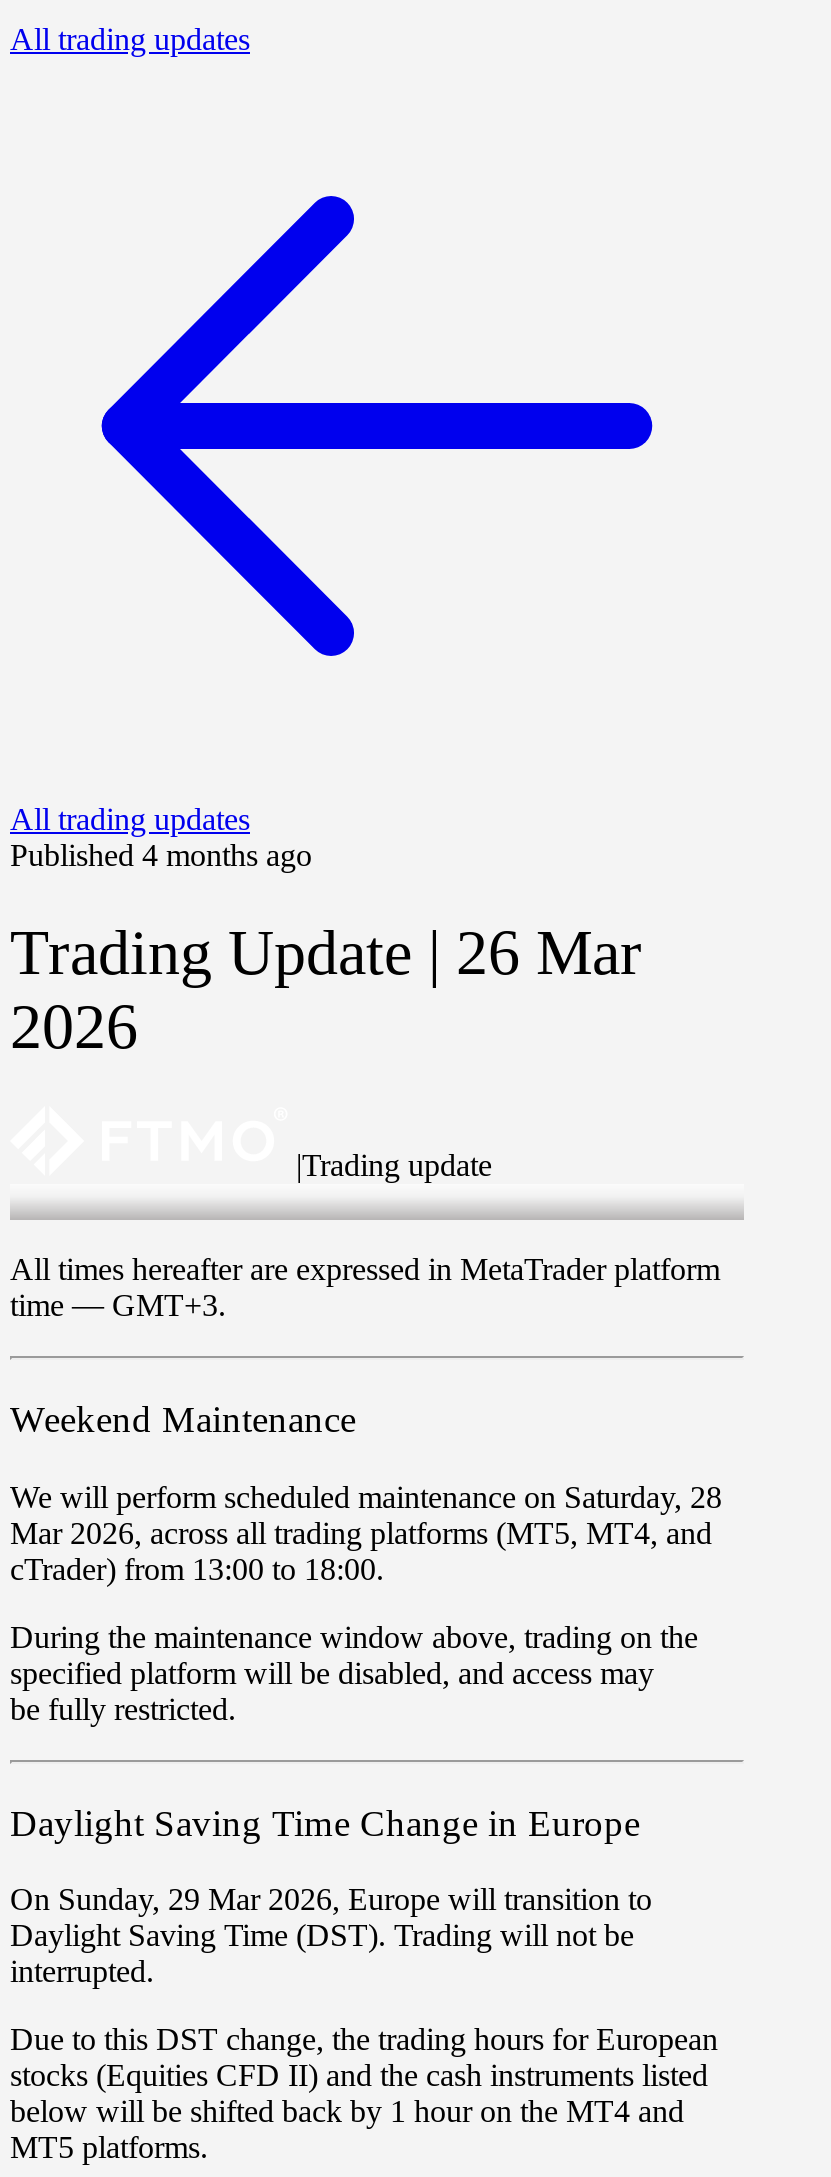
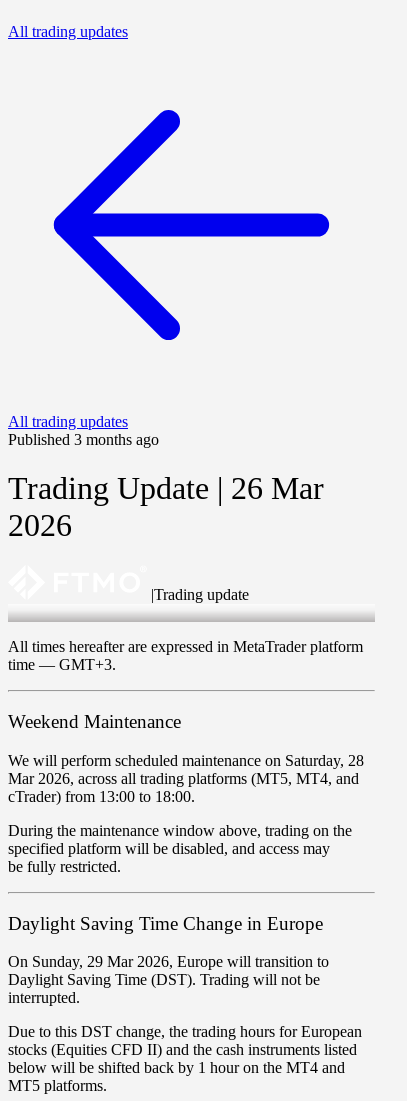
- Published 4 months ago
+ Published 3 months ago
